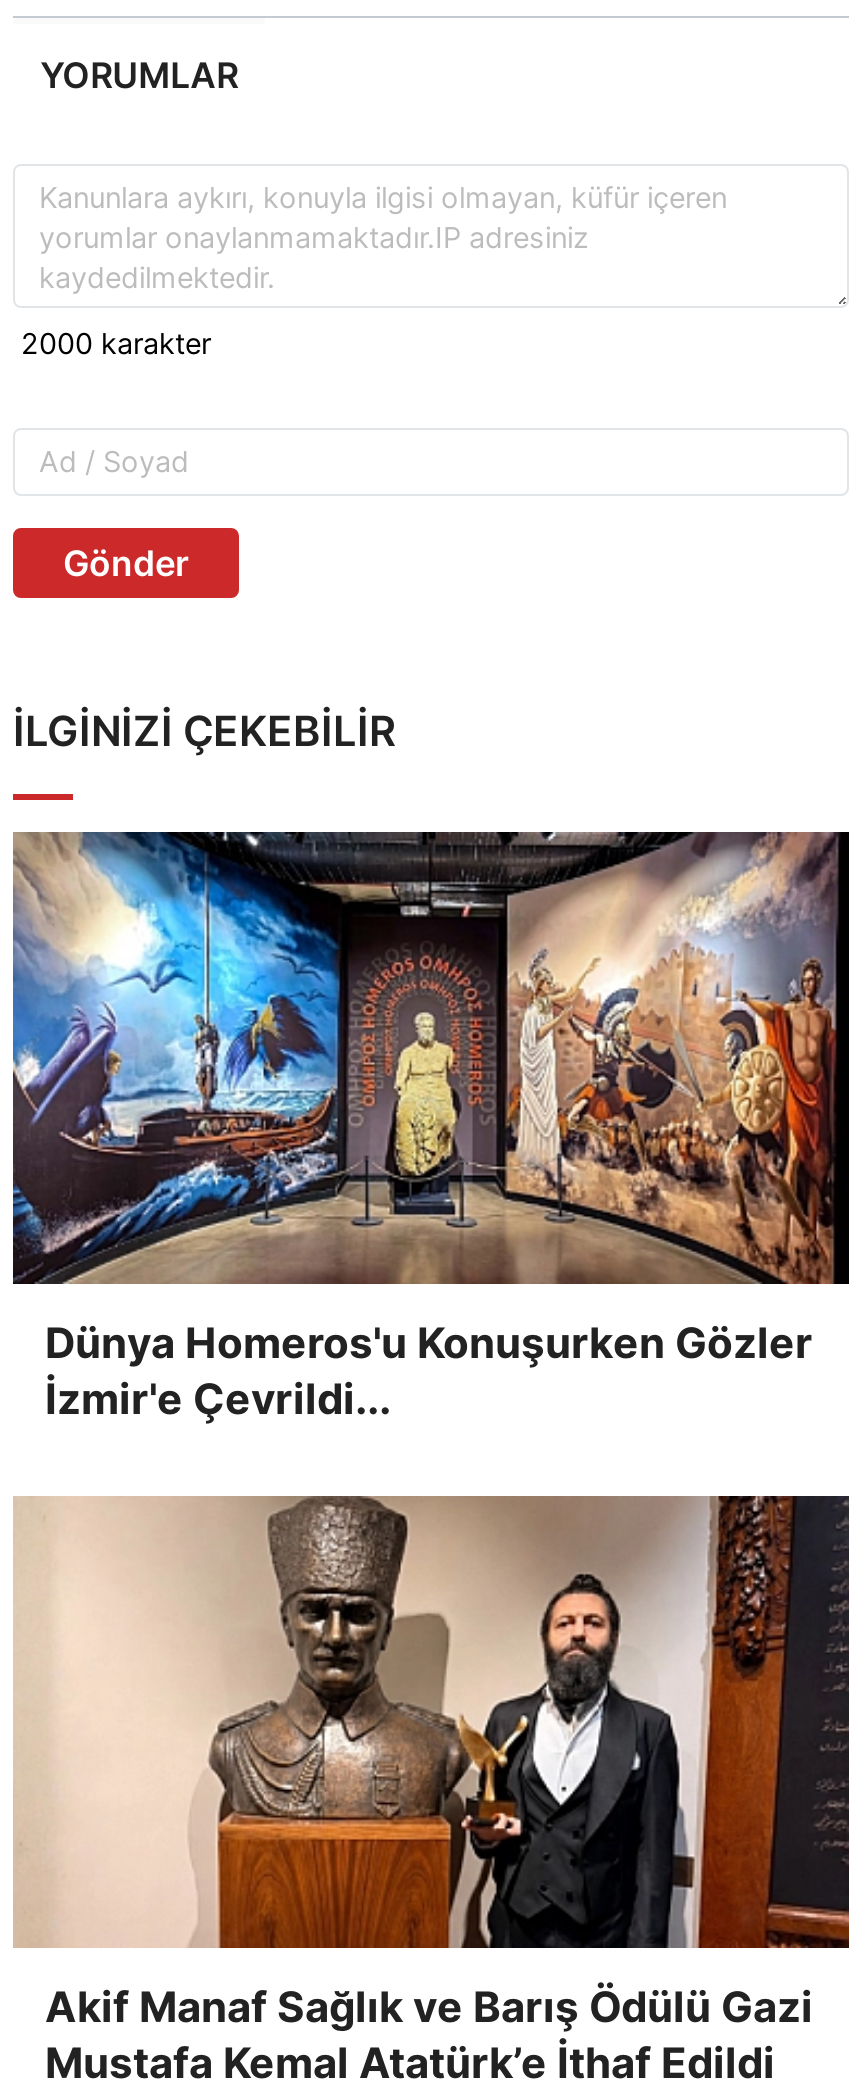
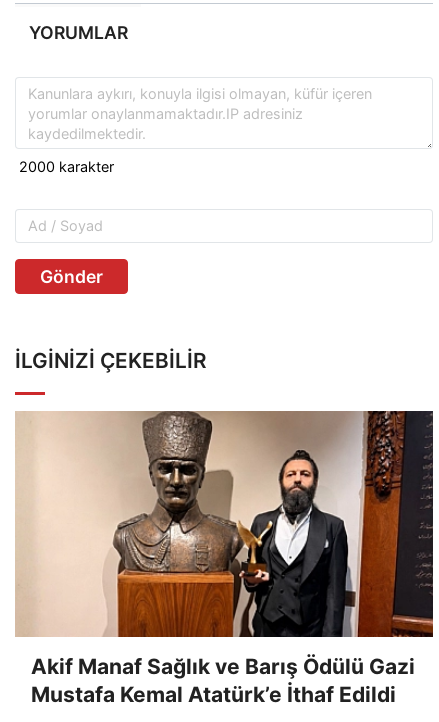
- [image]
- Dünya Homeros'u Konuşurken Gözler
- İzmir'e Çevrildi...
